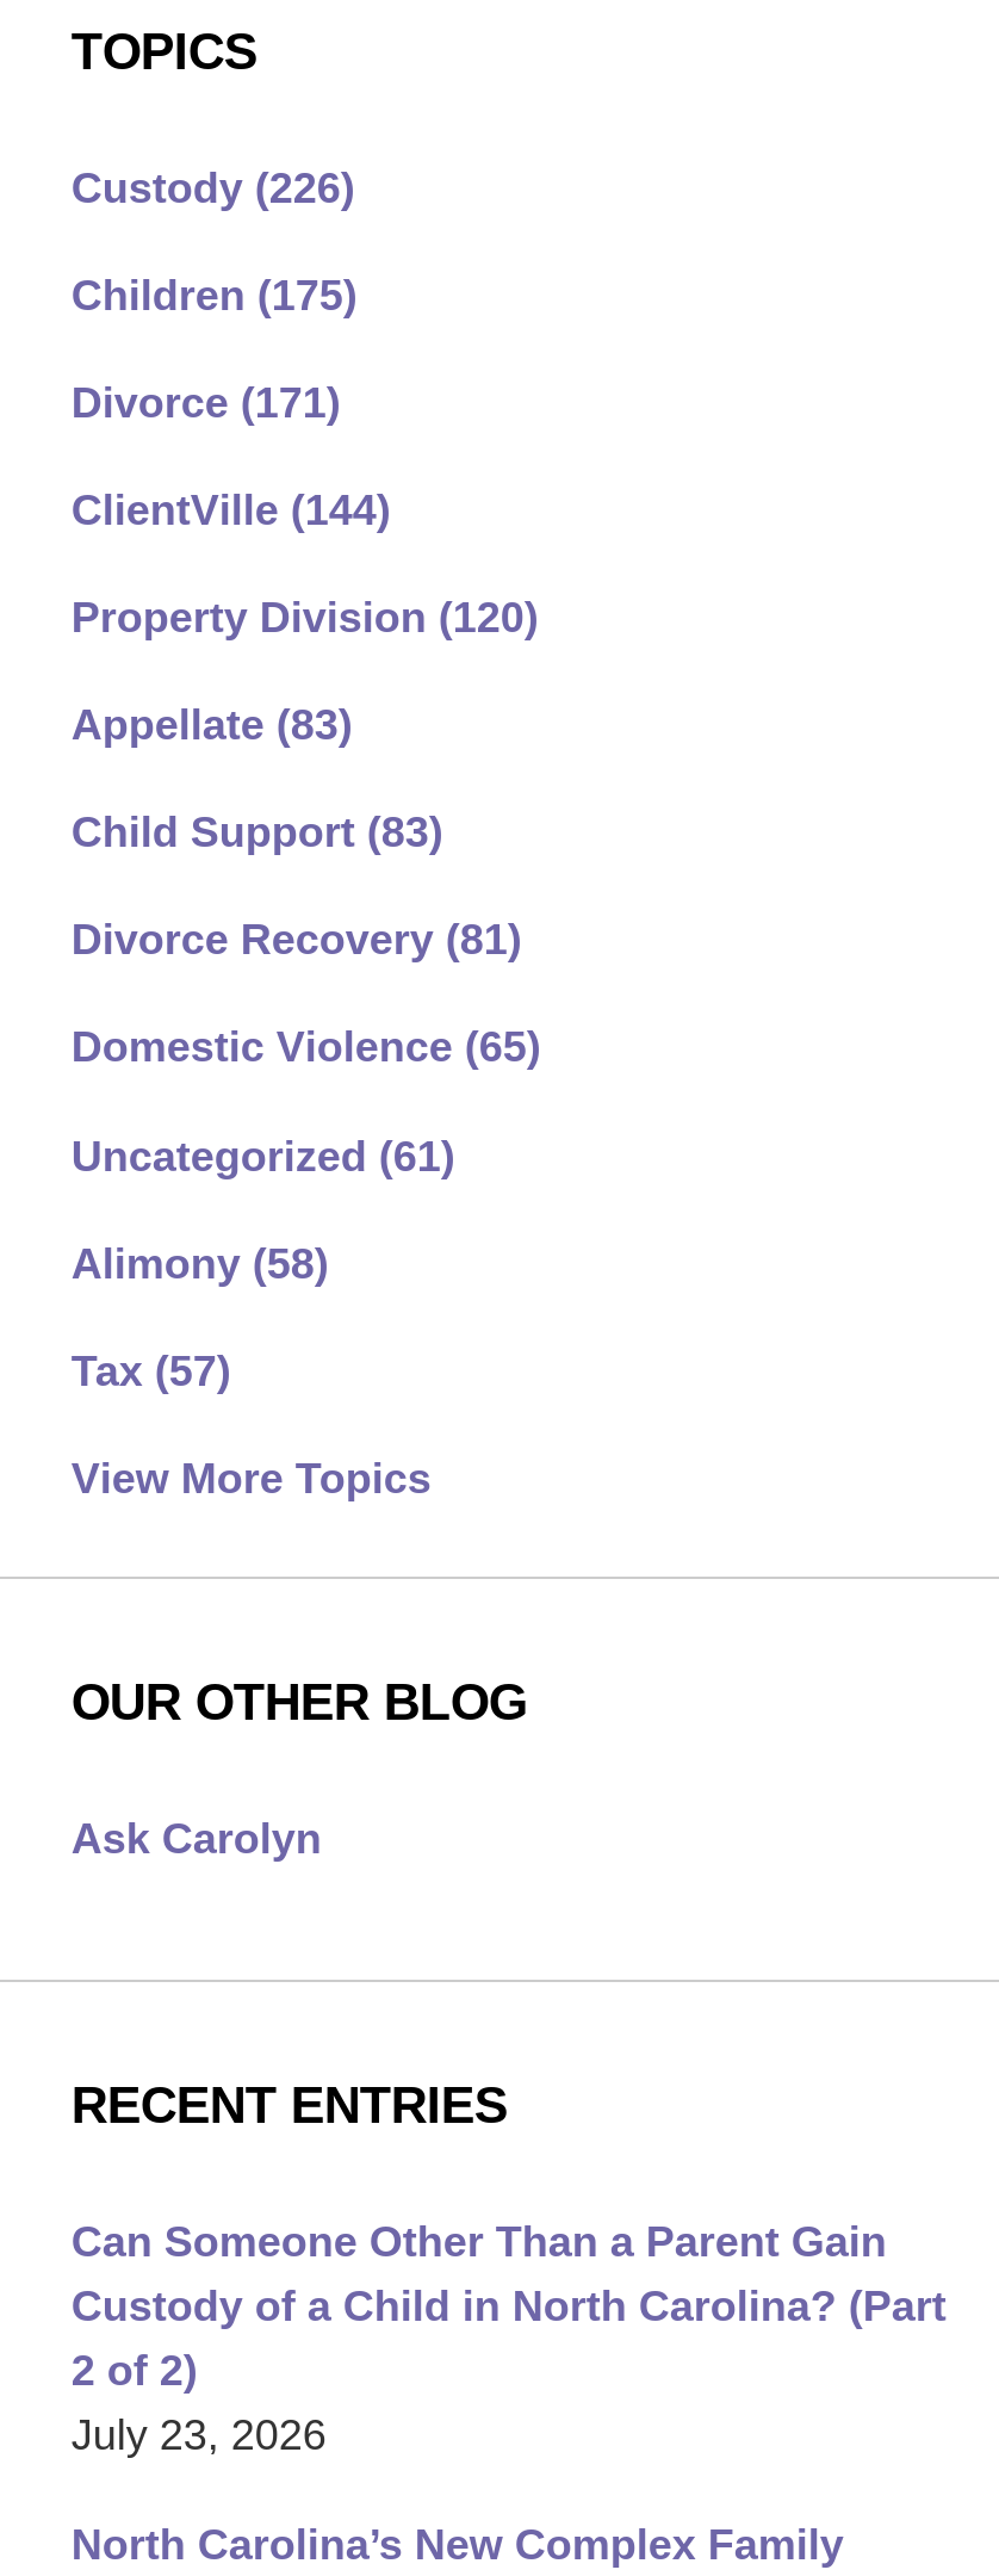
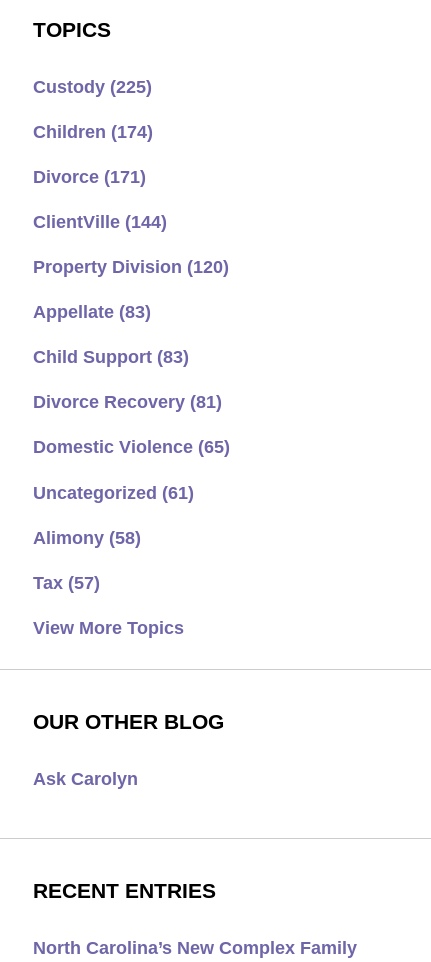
- Custody (226)
+ Custody (225)

- Children (175)
+ Children (174)

- Can Someone Other Than a Parent Gain
- Custody of a Child in North Carolina? (Part
- 2 of 2)
- July 23, 2026
